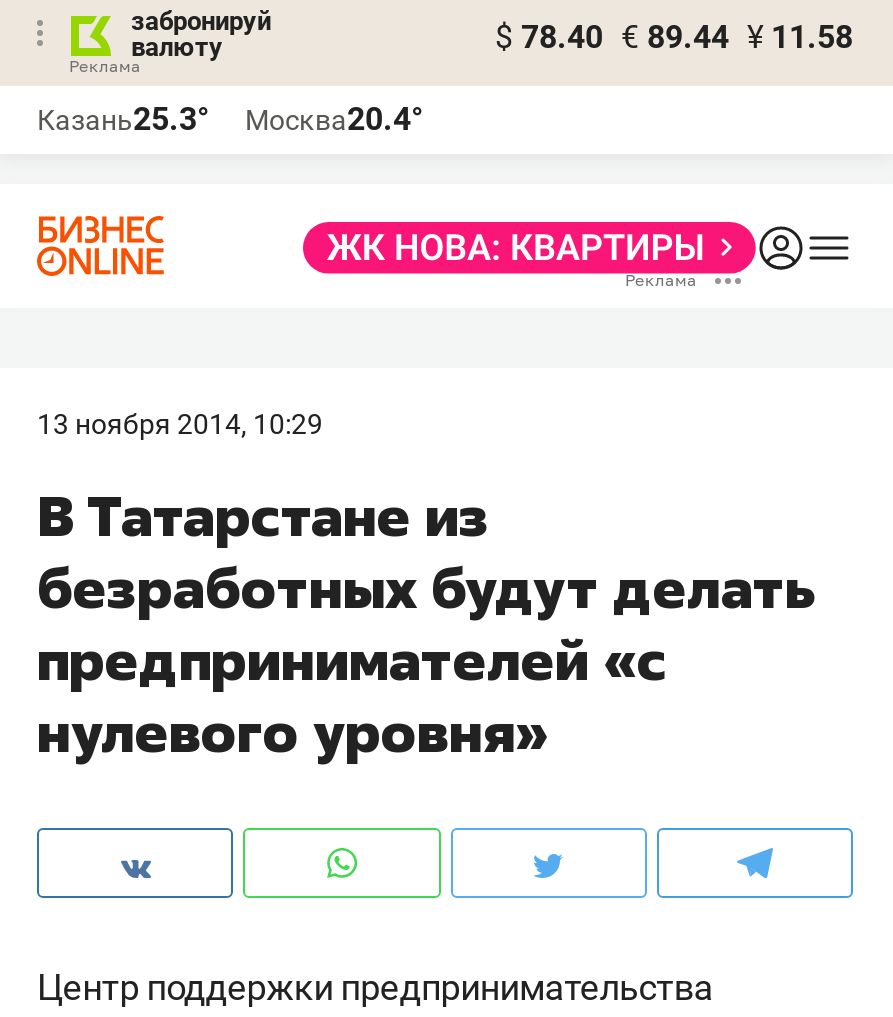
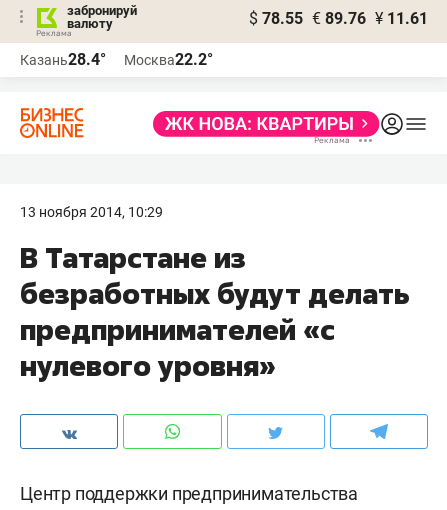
- $ 78.40 € 89.44 ¥ 11.58
+ $ 78.55 € 89.76 ¥ 11.61

- Казань25.3°
+ Казань28.4°

- Москва20.4°
+ Москва22.2°
